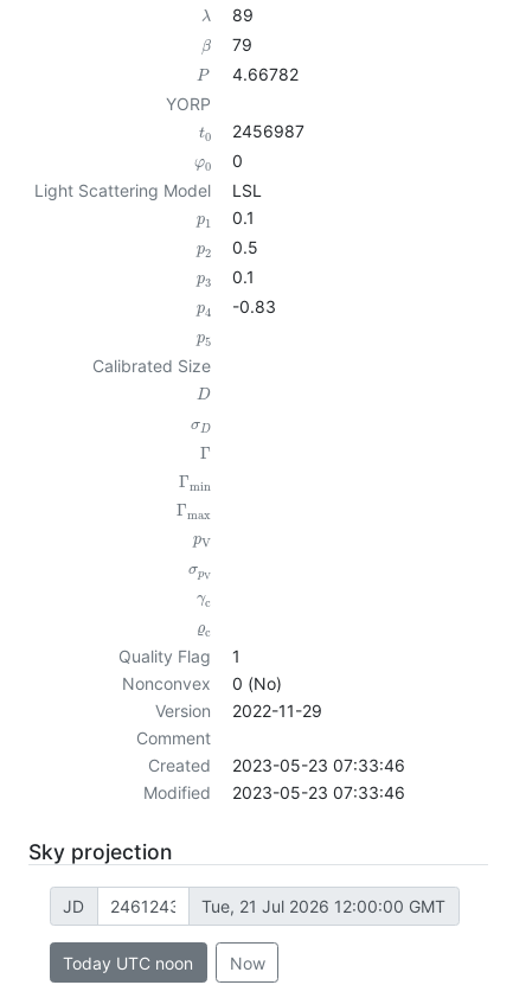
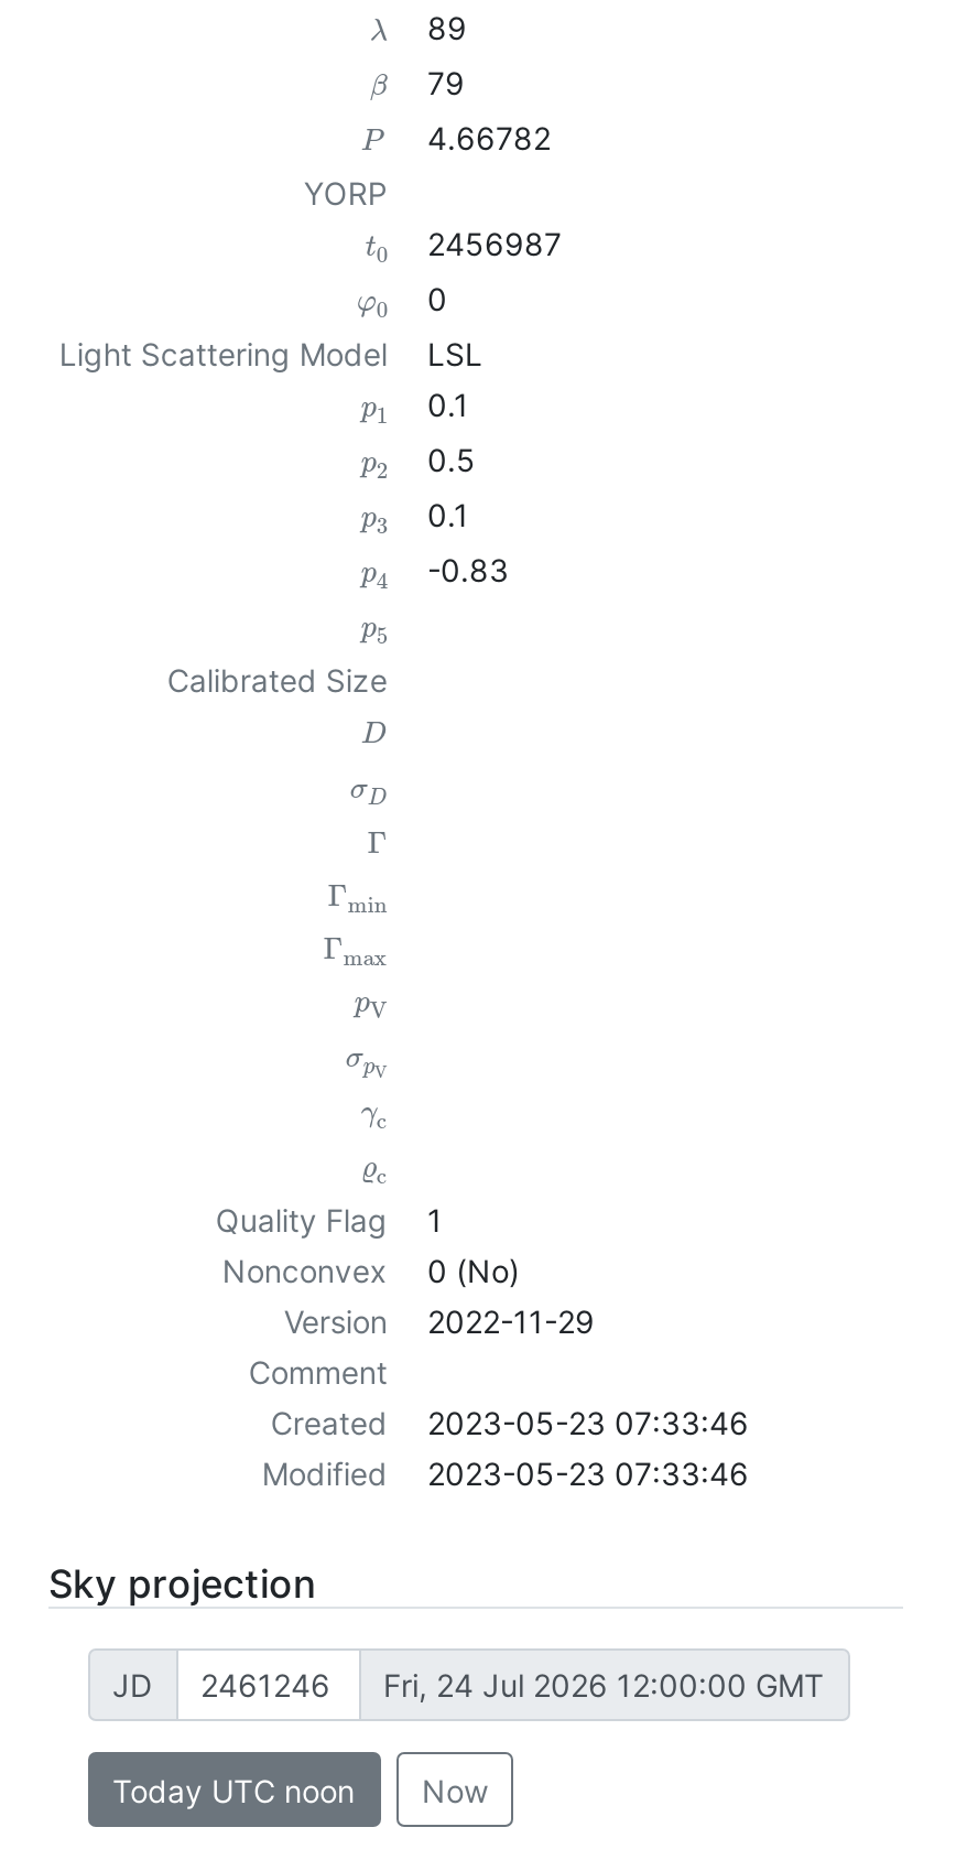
- Tue, 21 Jul 2026 12:00:00 GMT
+ Fri, 24 Jul 2026 12:00:00 GMT
